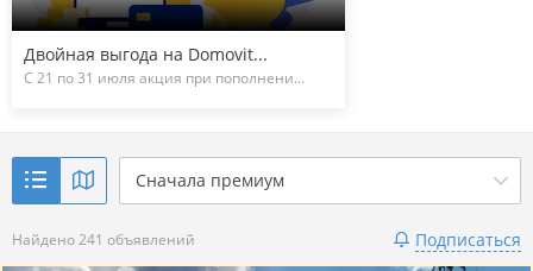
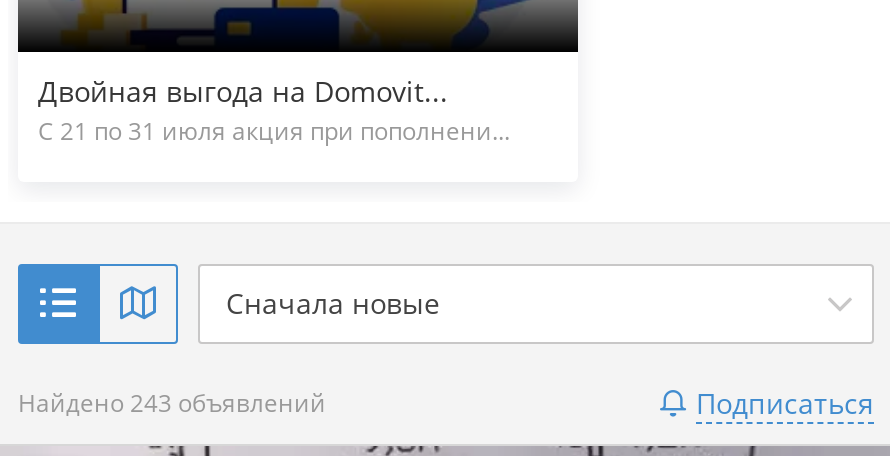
- Сначала премиум
+ Сначала новые

- Найдено 241 объявлений
+ Найдено 243 объявлений
